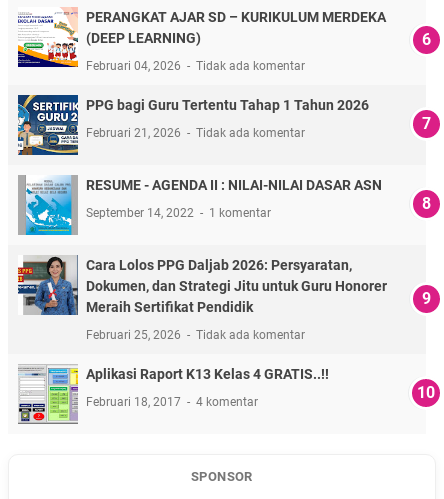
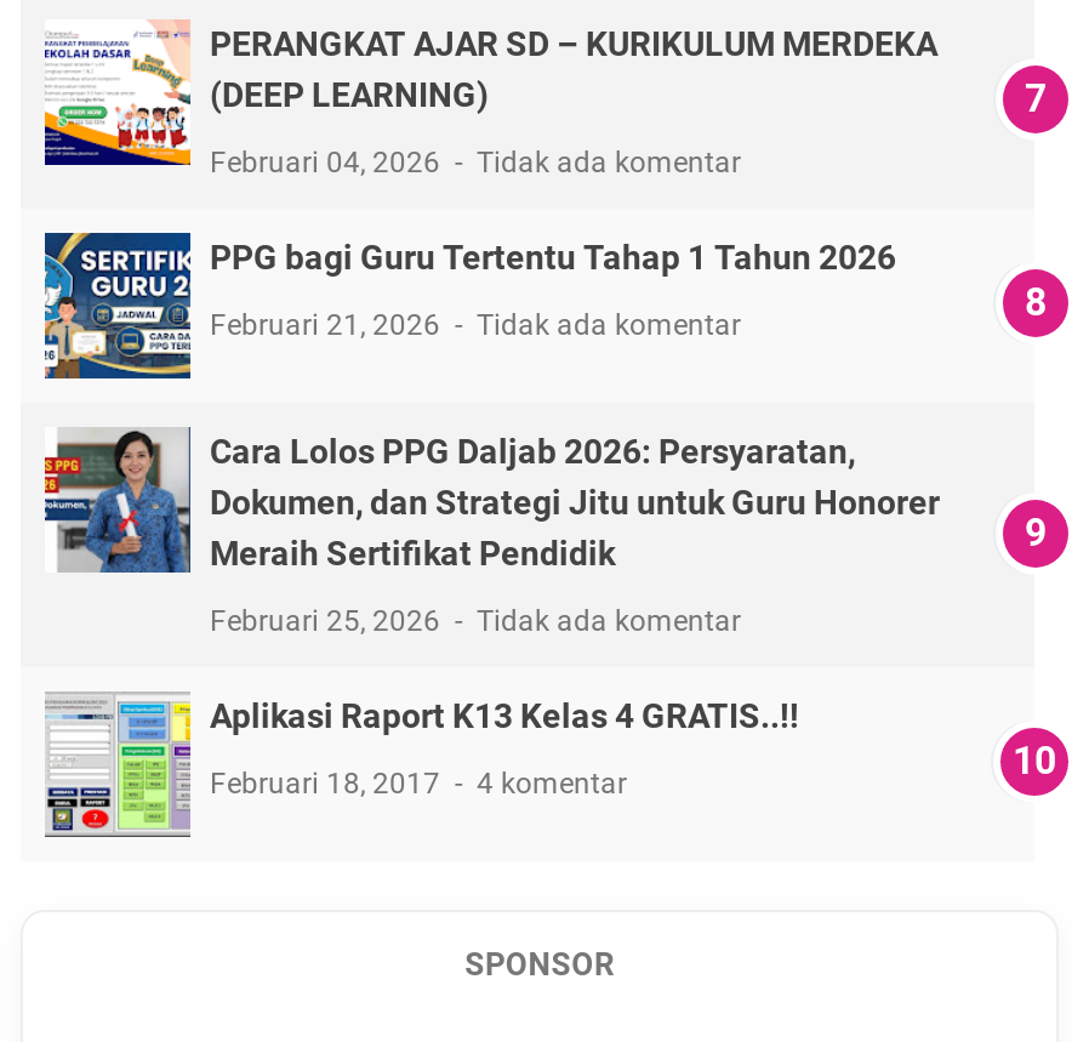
- [image]
- RESUME - AGENDA II : NILAI-NILAI DASAR ASN
- September 14, 2022
- 1 komentar
